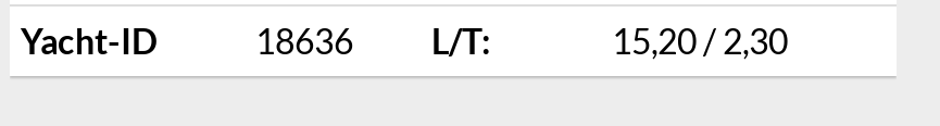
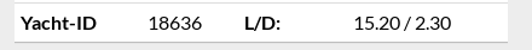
- L/T:
- 15,20 / 2,30
+ L/D:
+ 15.20 / 2.30
